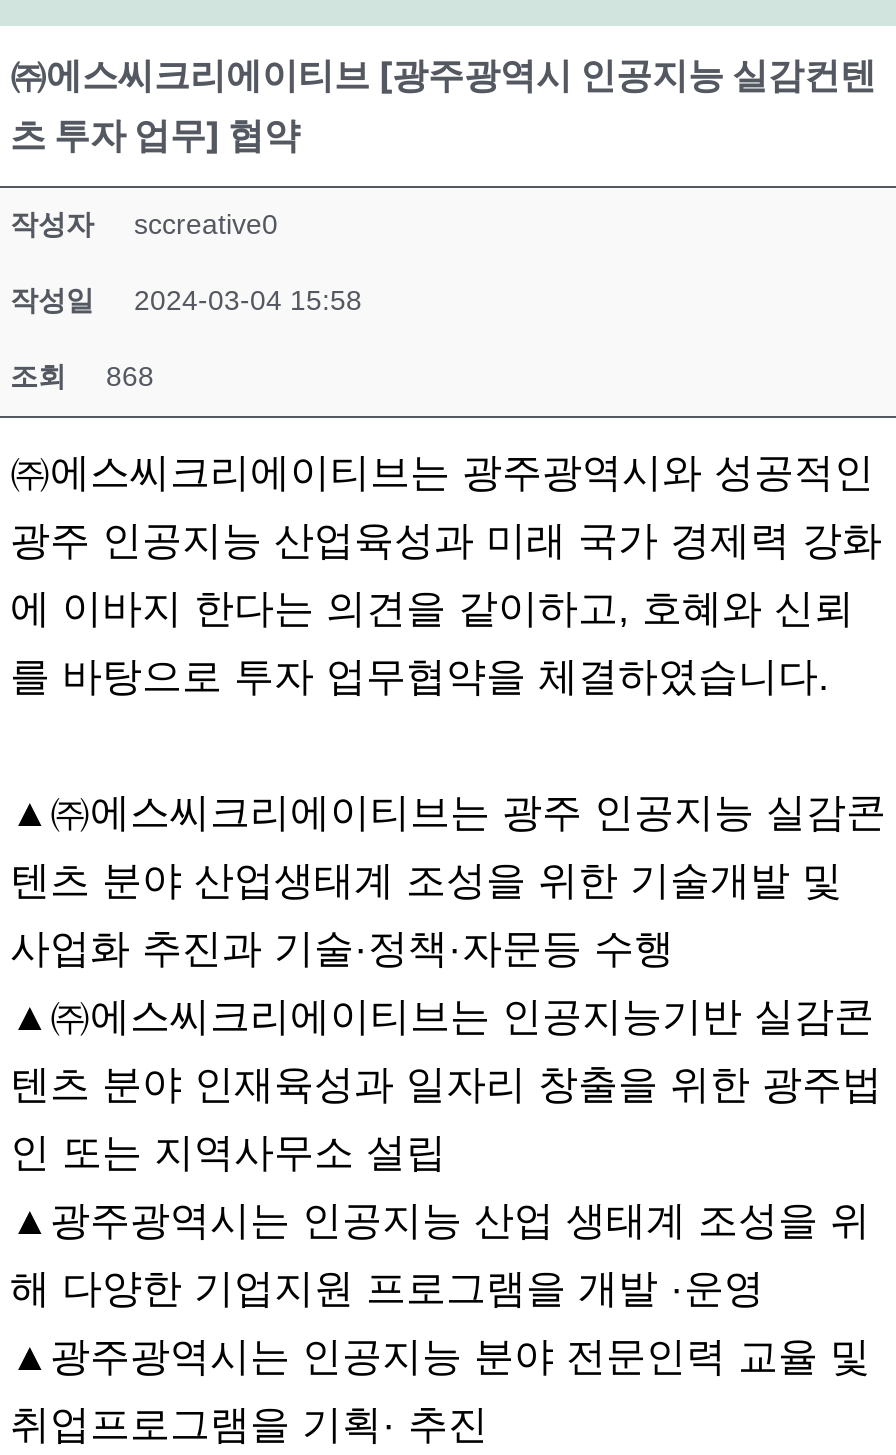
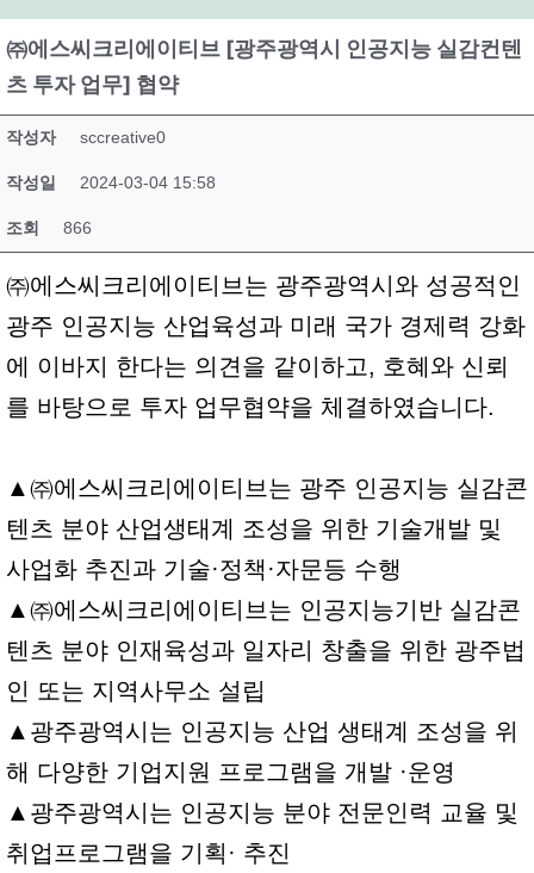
- 조회 868
+ 조회 866
